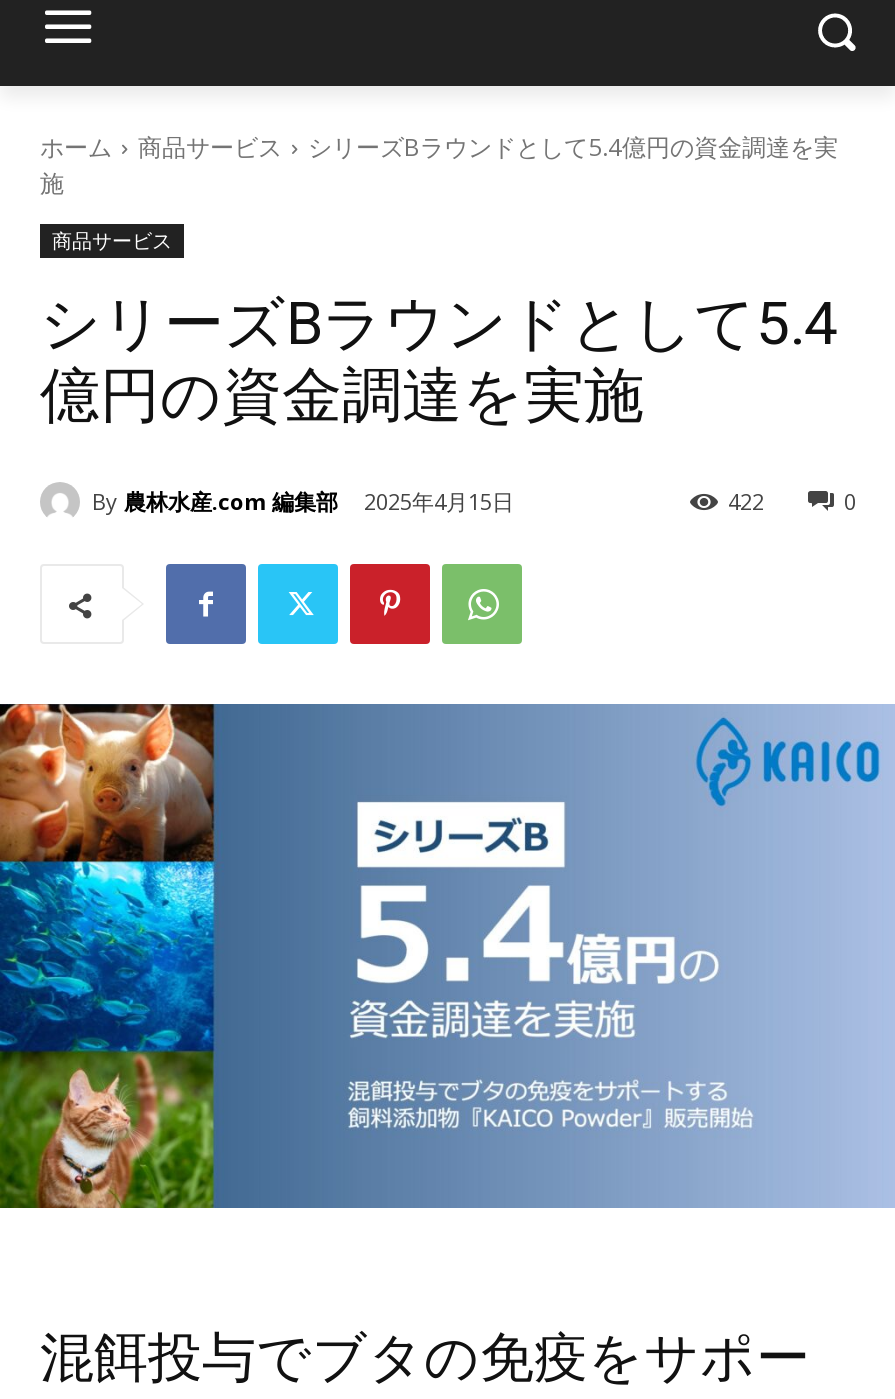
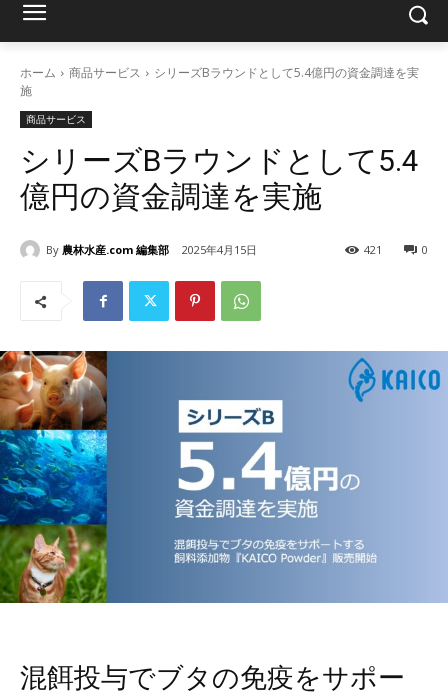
- 422
+ 421
